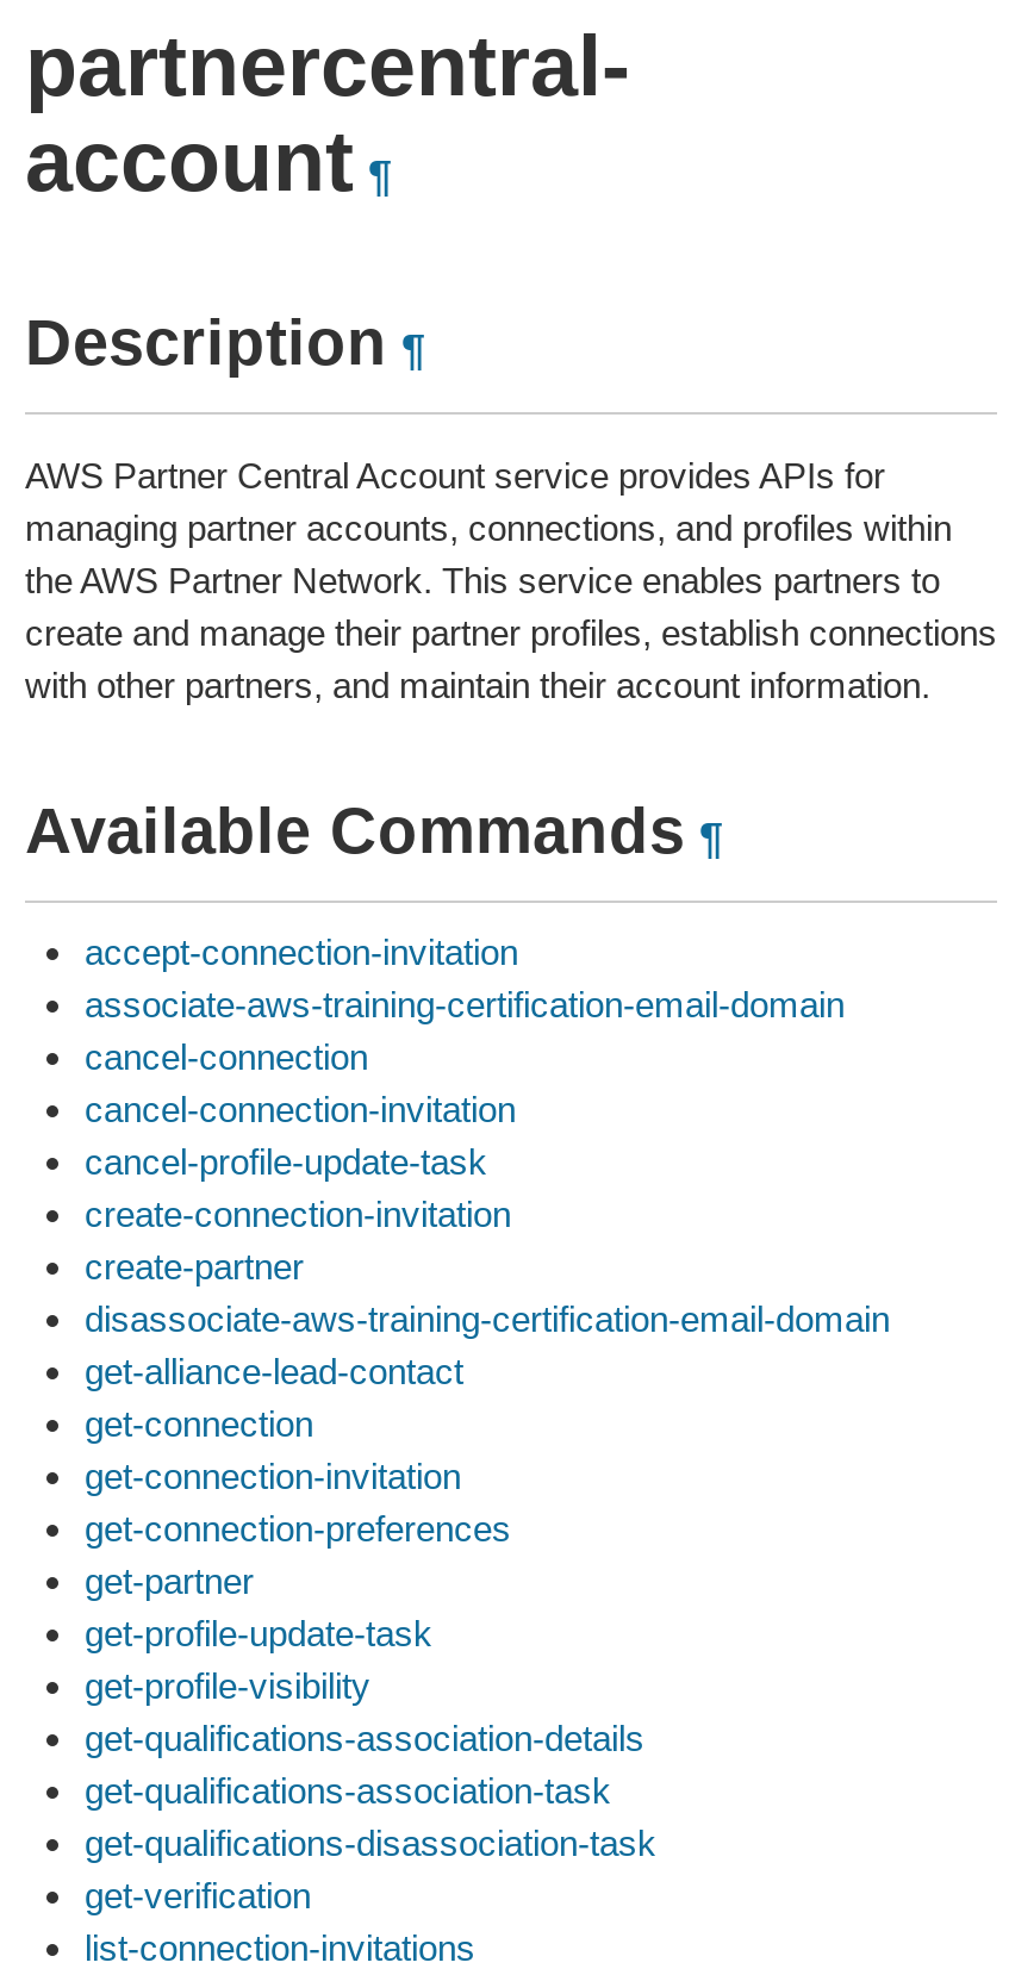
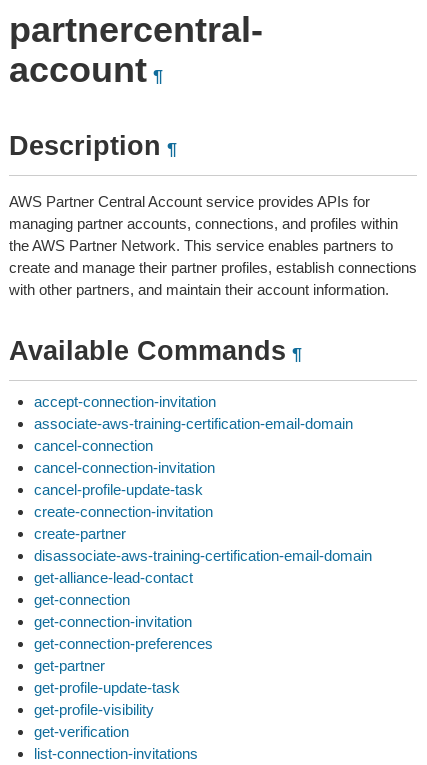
- get-qualifications-association-details
- get-qualifications-association-task
- get-qualifications-disassociation-task
